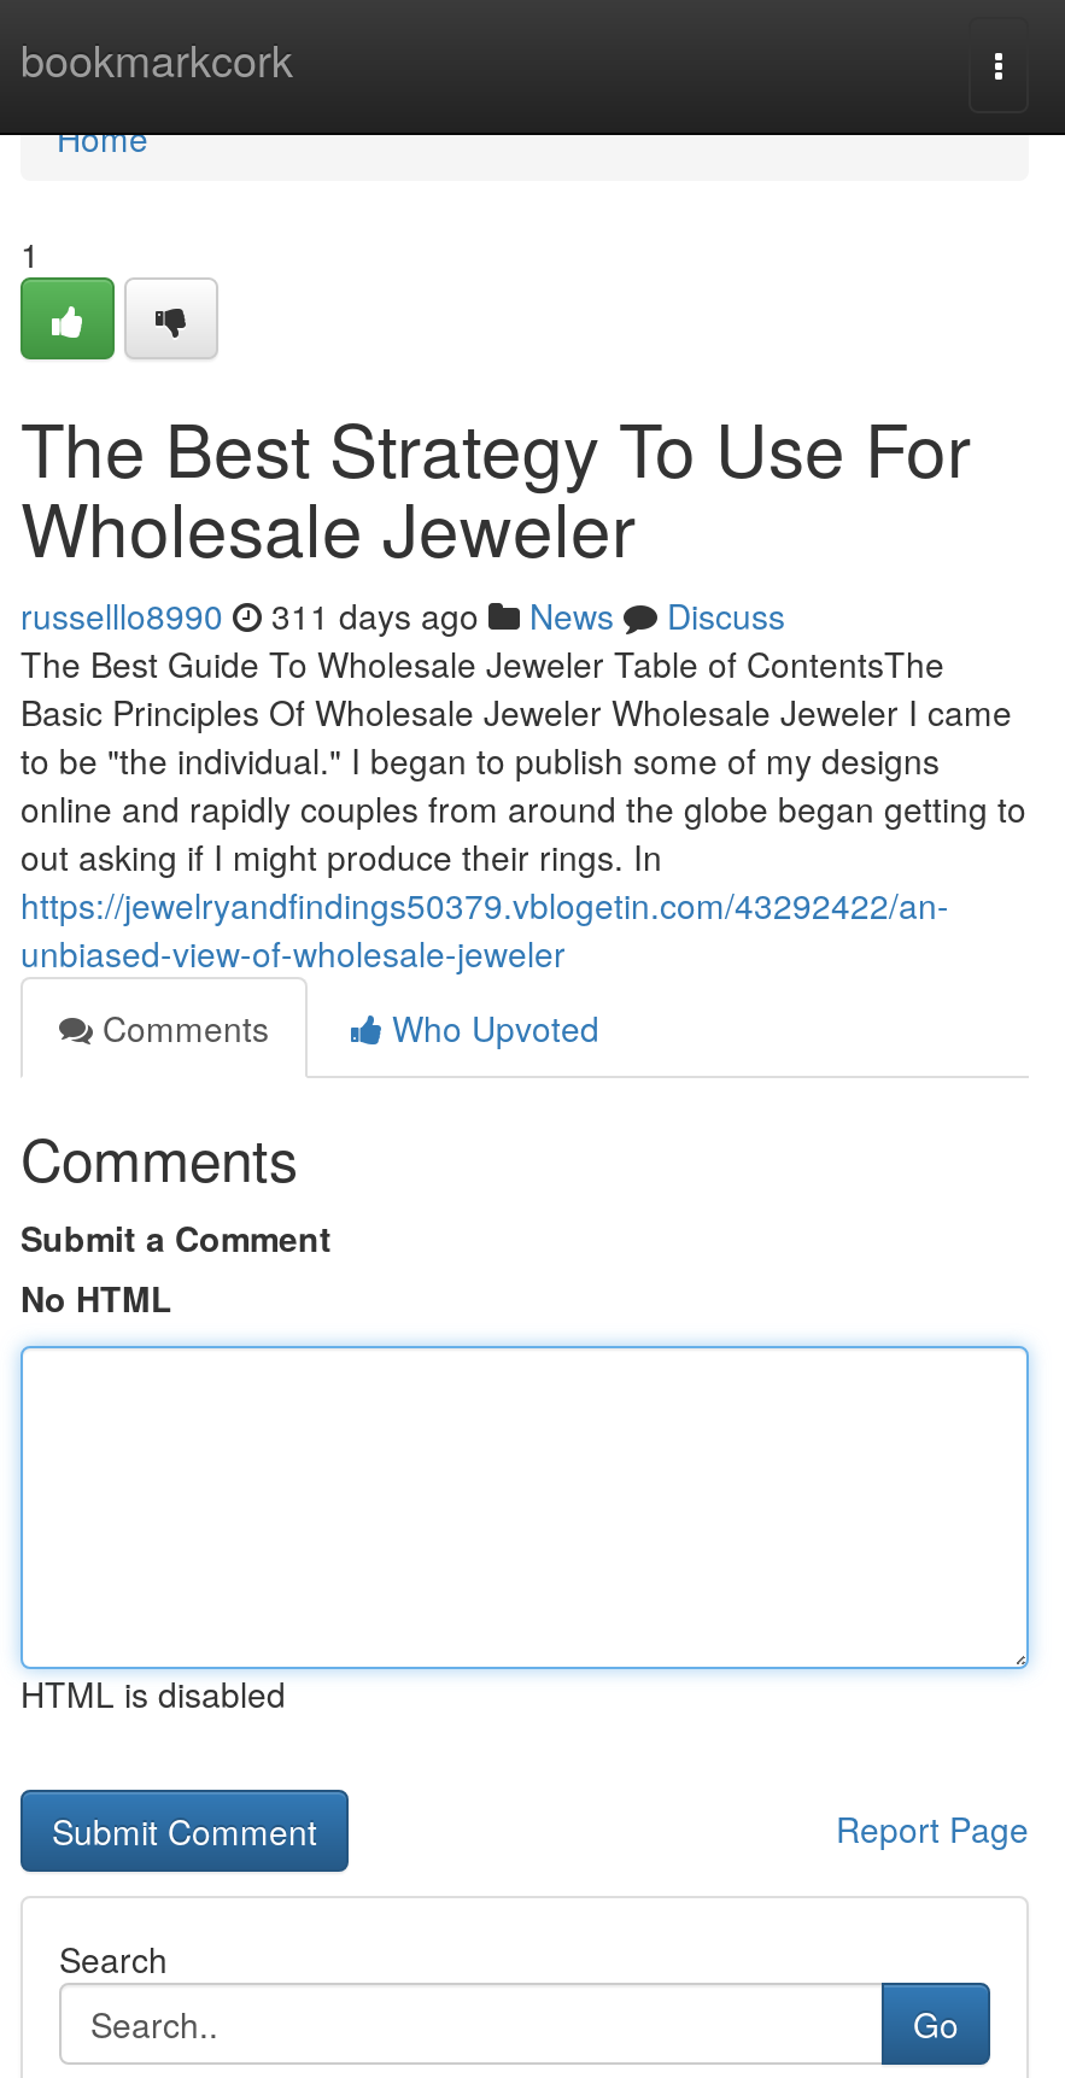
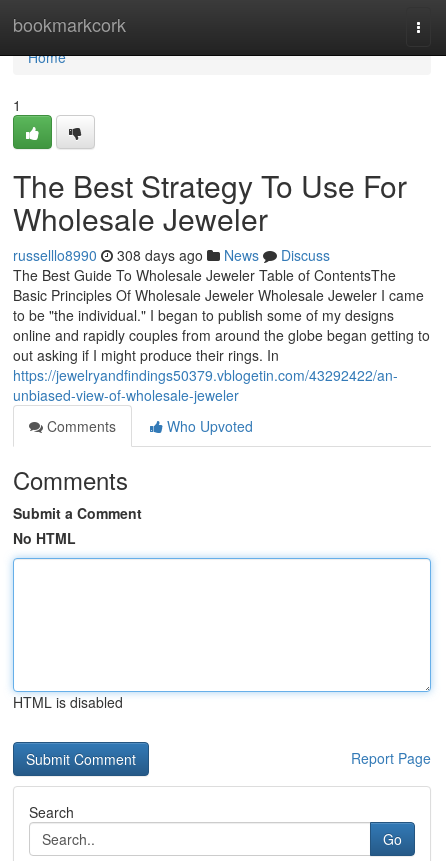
- russelllo8990 311 days ago News Discuss
+ russelllo8990 308 days ago News Discuss
